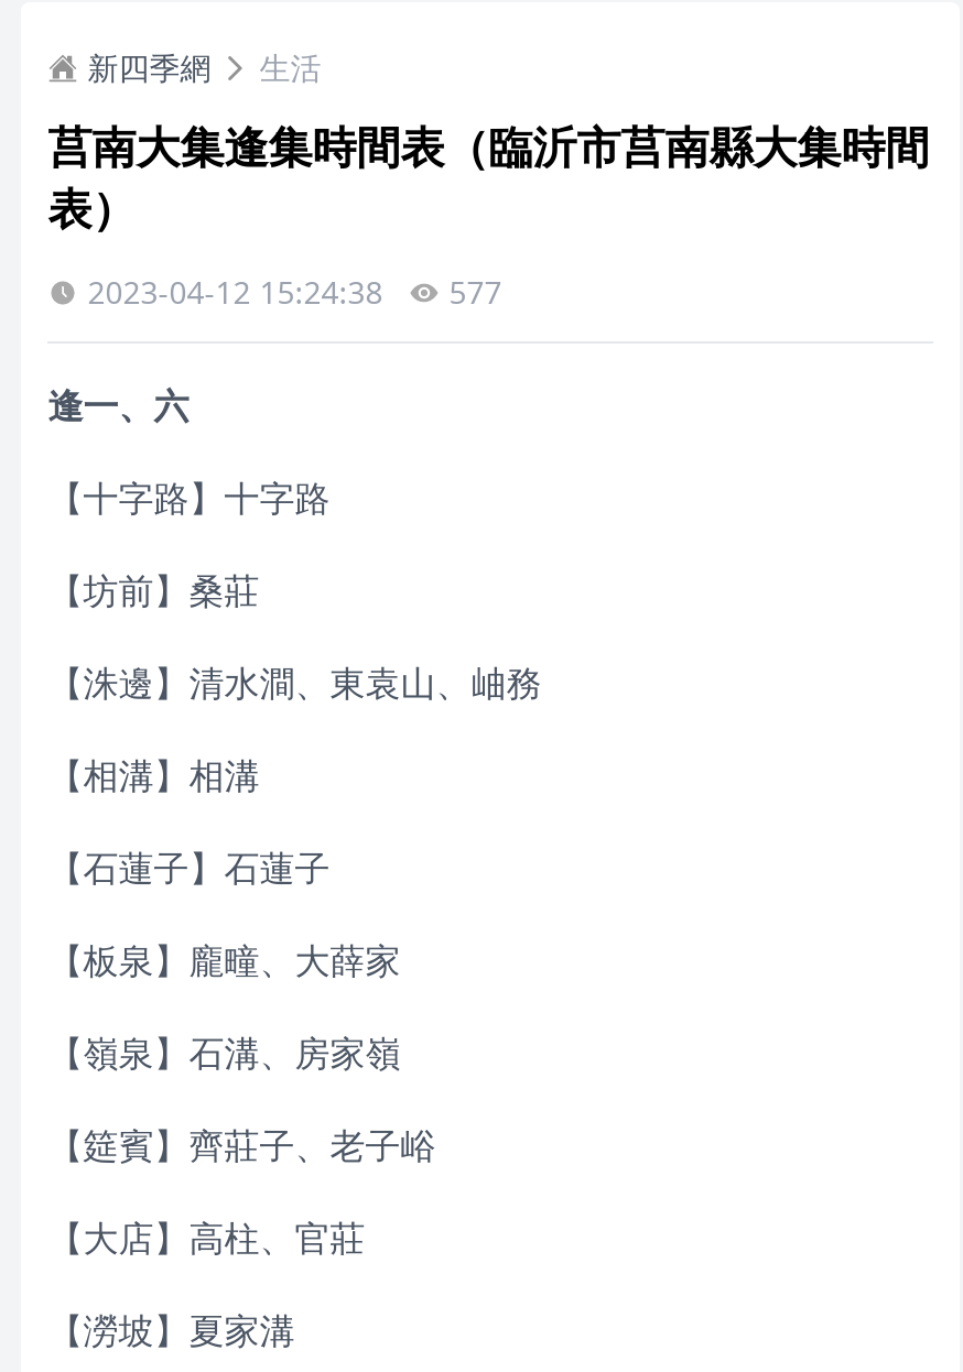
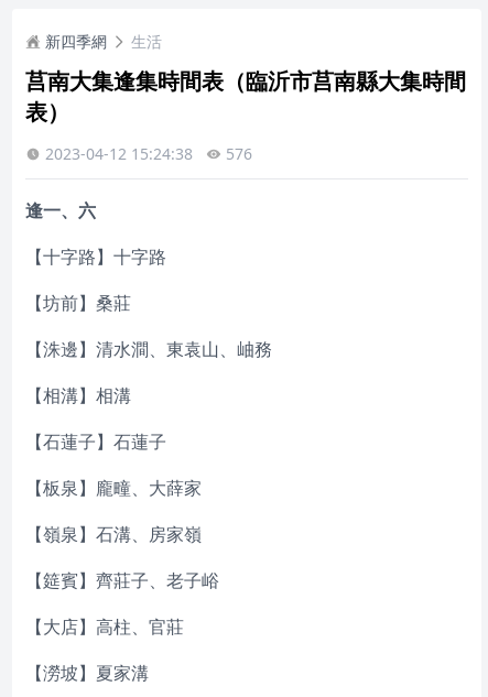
- 2023-04-12 15:24:38 577
+ 2023-04-12 15:24:38 576
